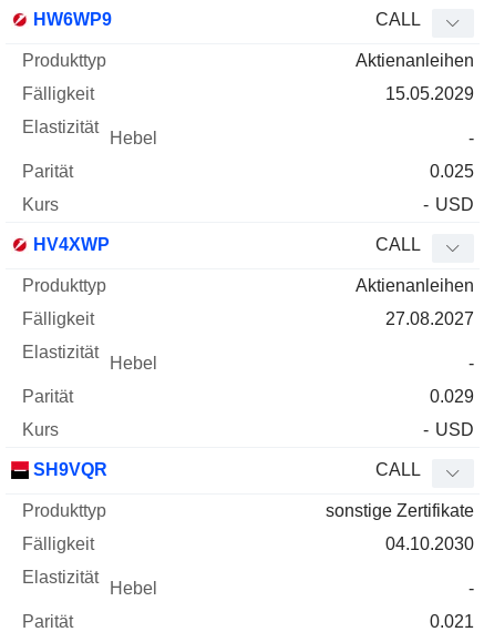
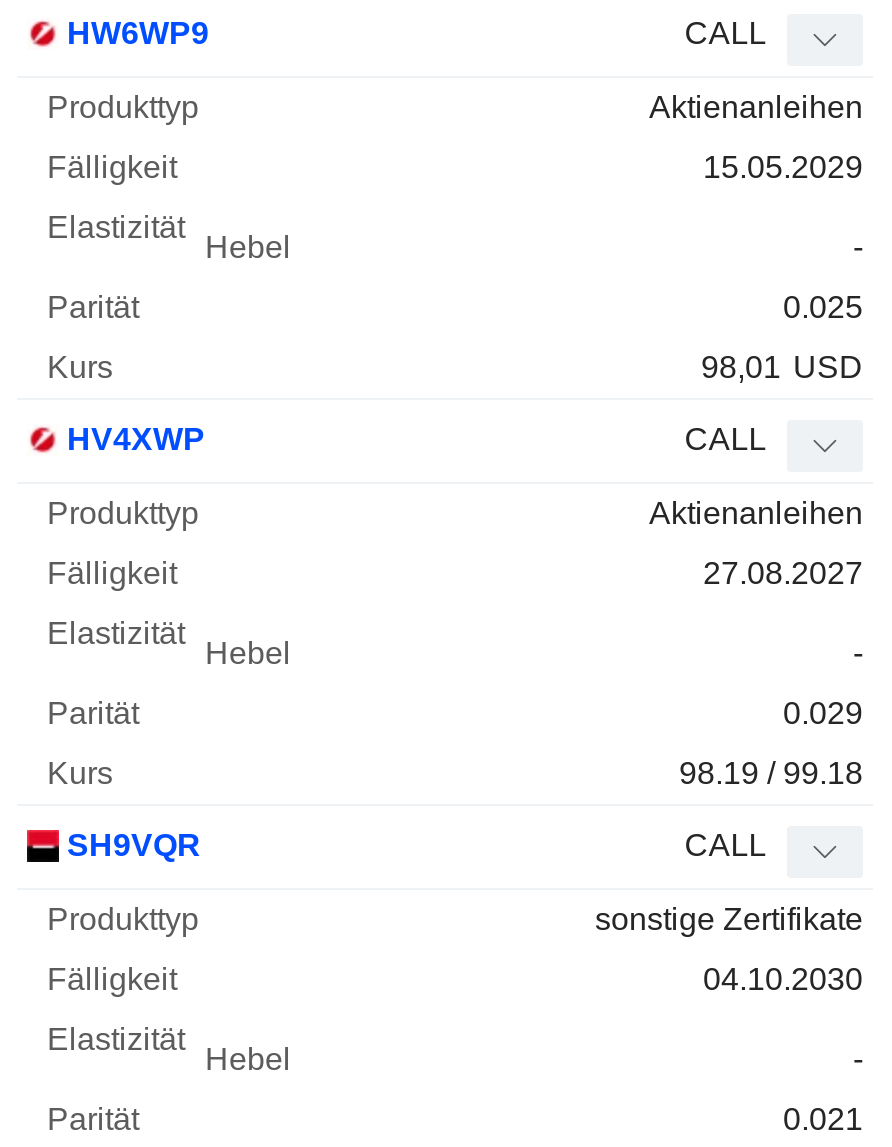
- - USD
+ 98,01 USD

- - USD
+ 98.19 / 99.18
